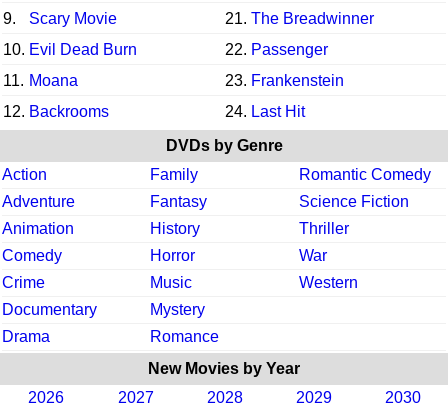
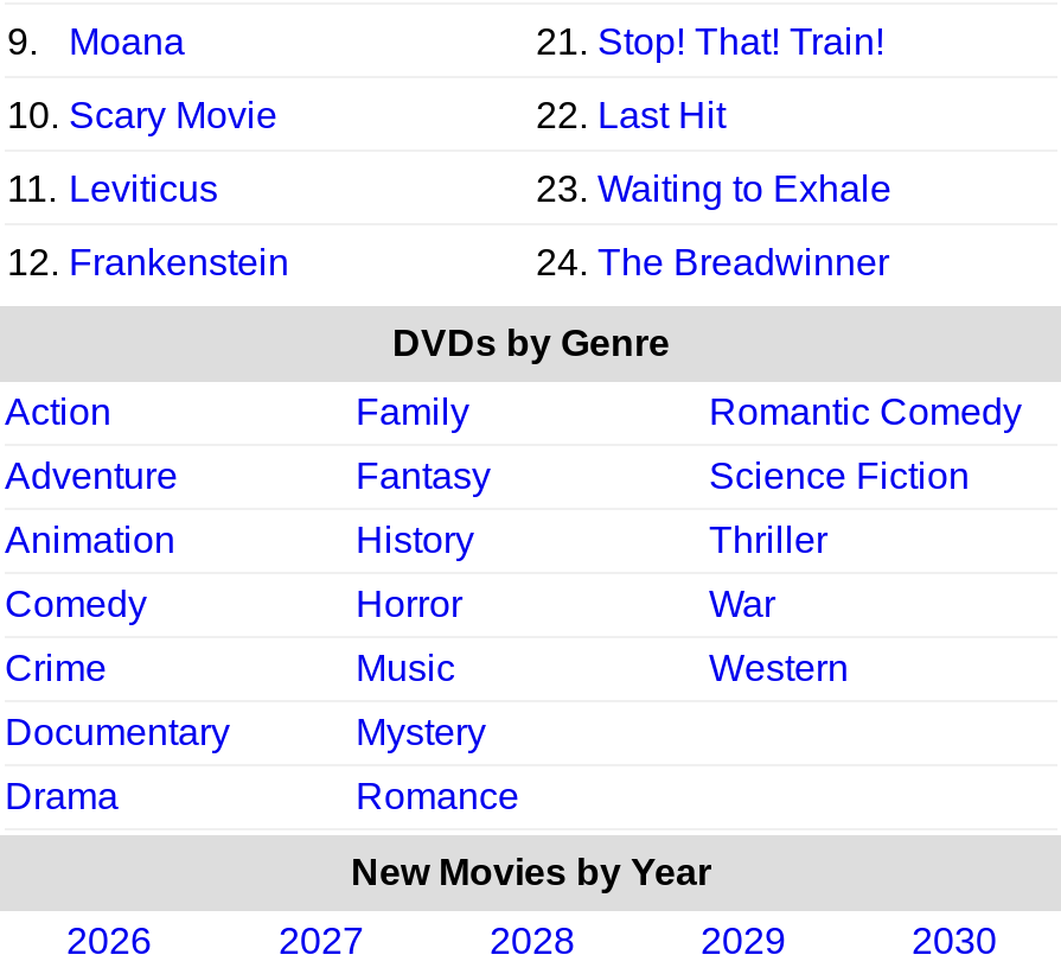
- Scary Movie
- 21. The Breadwinner
+ Moana
+ 21. Stop! That! Train!

- 10. Evil Dead Burn
- 22. Passenger
+ 10. Scary Movie
+ 22. Last Hit

- 11. Moana
- 23. Frankenstein
+ 11. Leviticus
+ 23. Waiting to Exhale

- 12. Backrooms
- 24. Last Hit
+ 12. Frankenstein
+ 24. The Breadwinner
